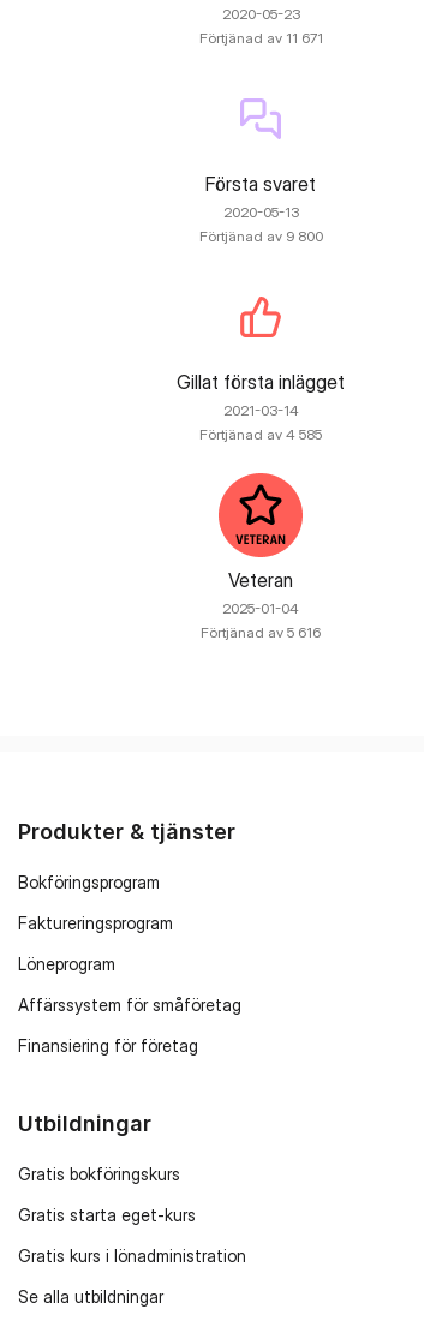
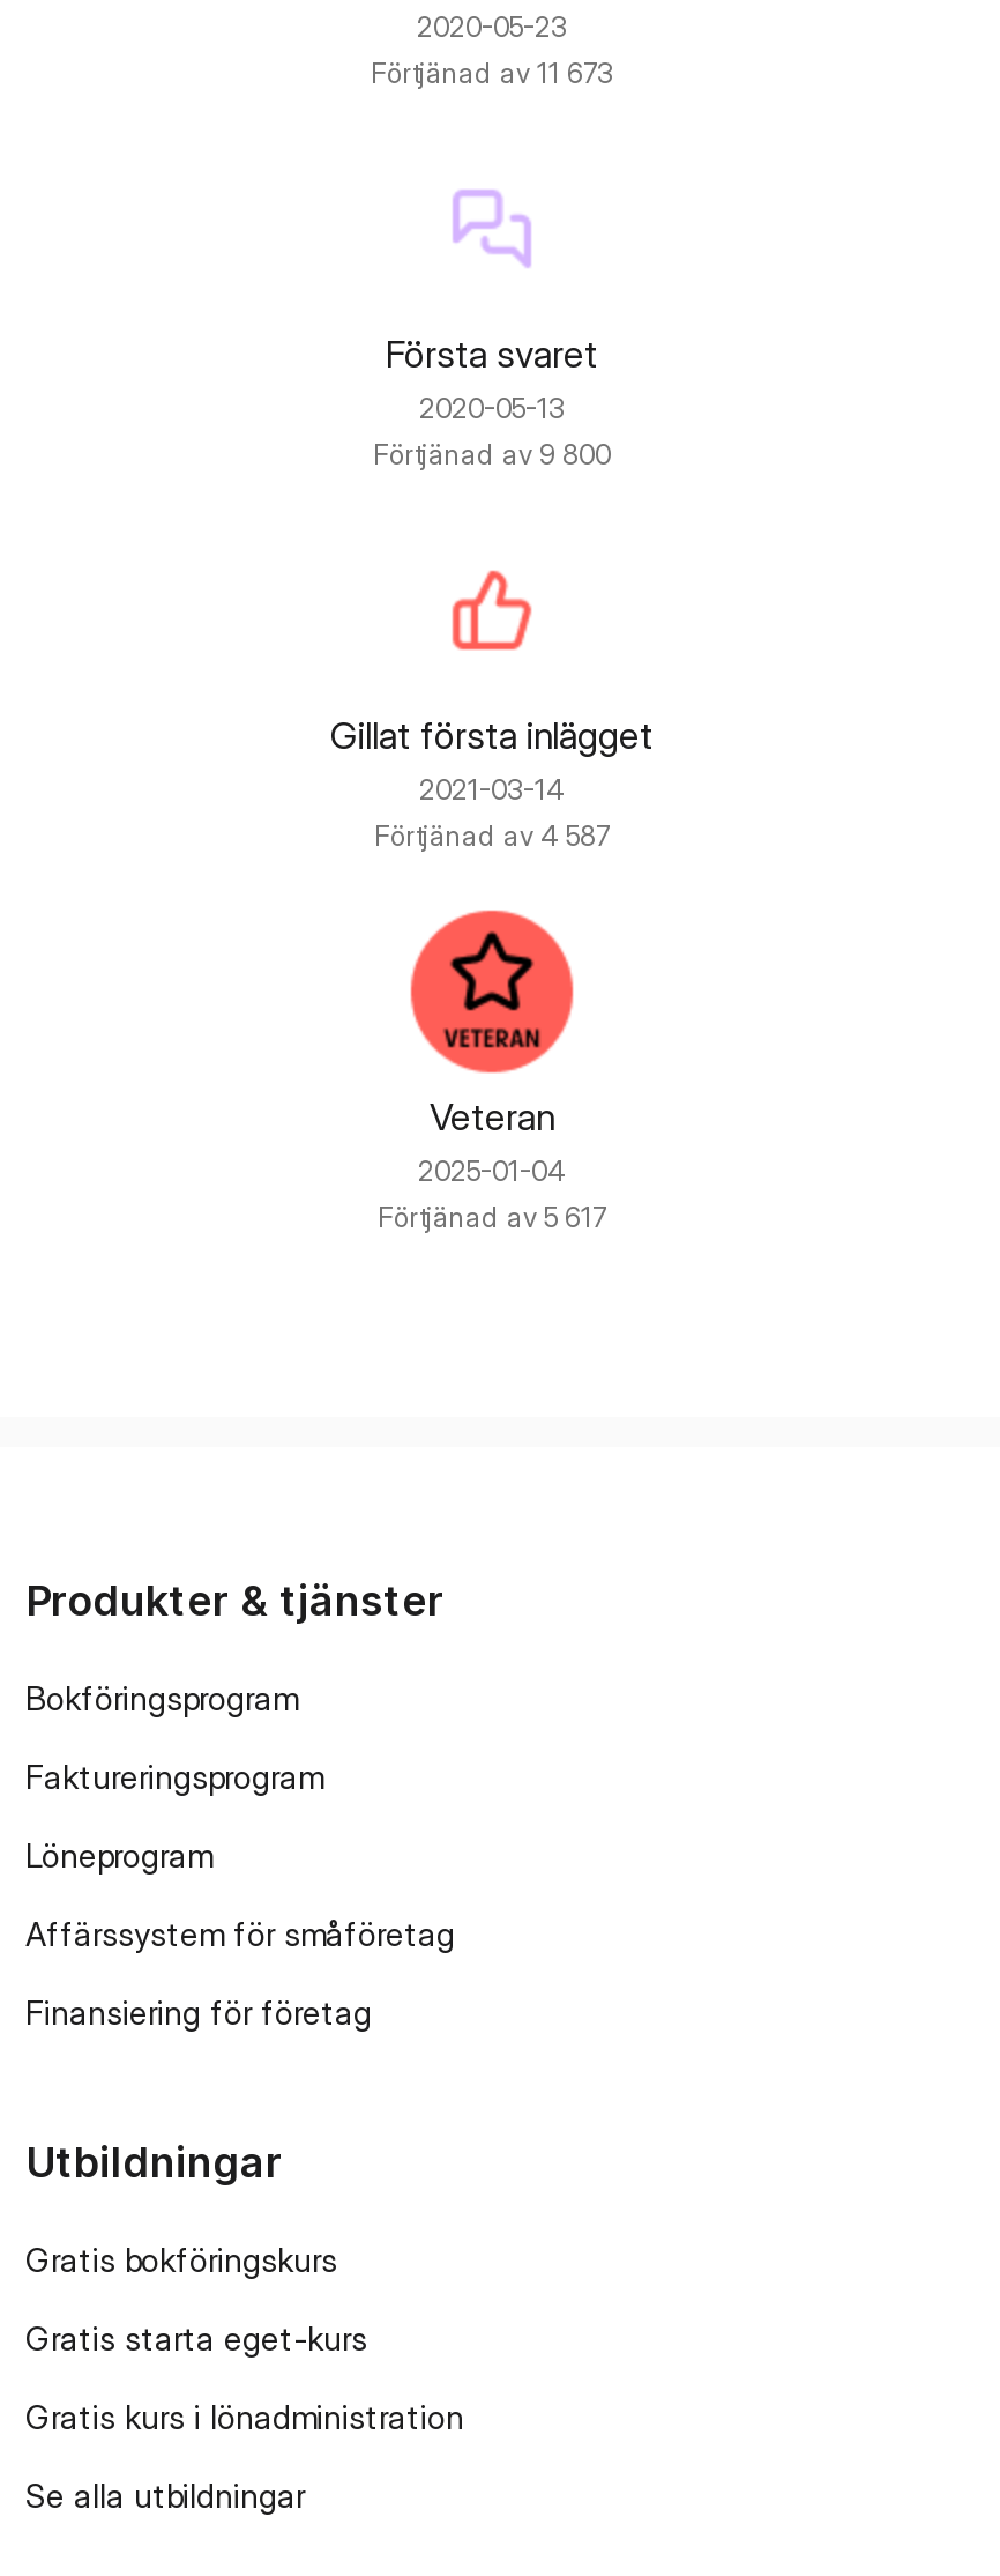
- Förtjänad av 11 671
+ Förtjänad av 11 673

- Förtjänad av 4 585
+ Förtjänad av 4 587

- Förtjänad av 5 616
+ Förtjänad av 5 617
